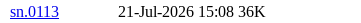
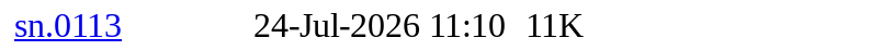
- 21-Jul-2026 15:08 36K
+ 24-Jul-2026 11:10 11K
